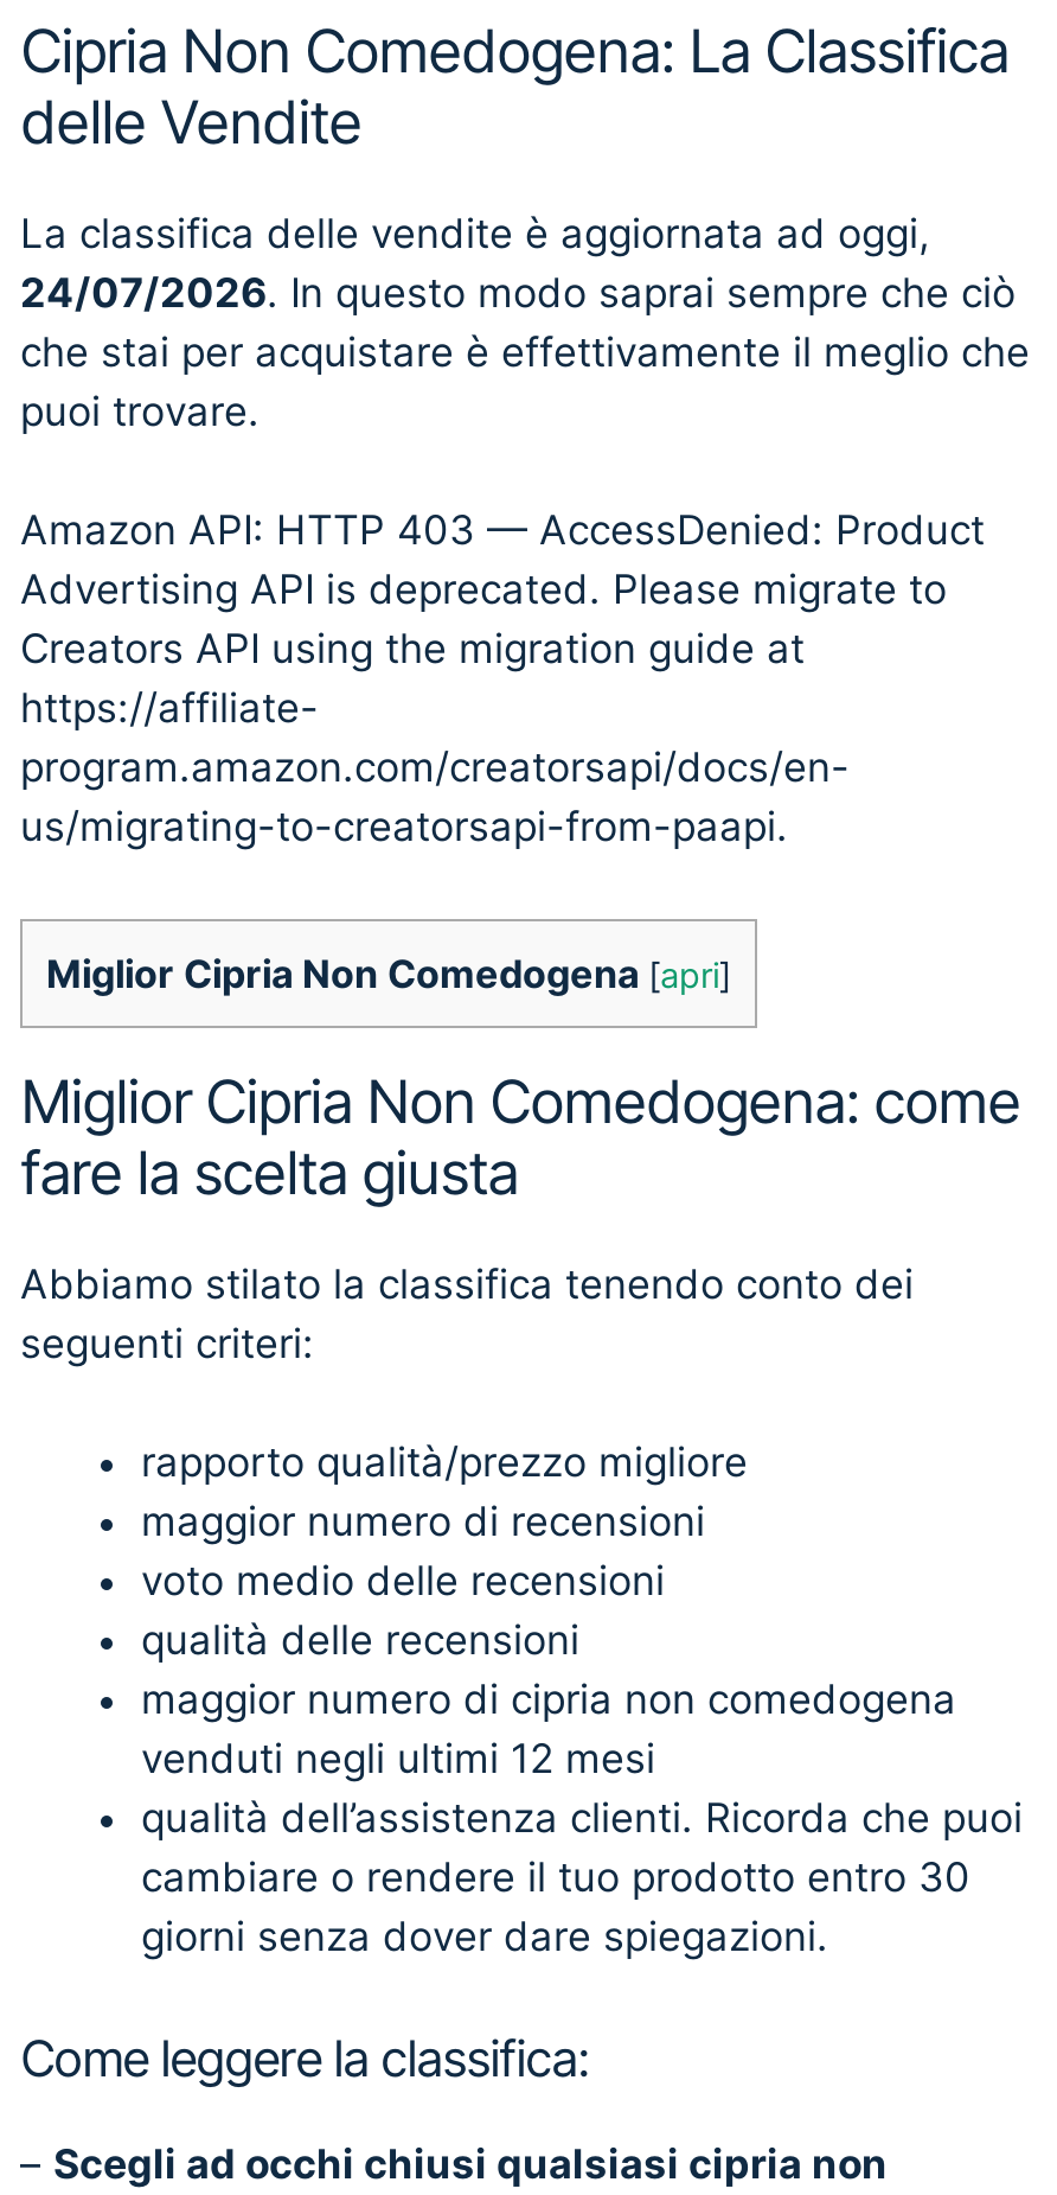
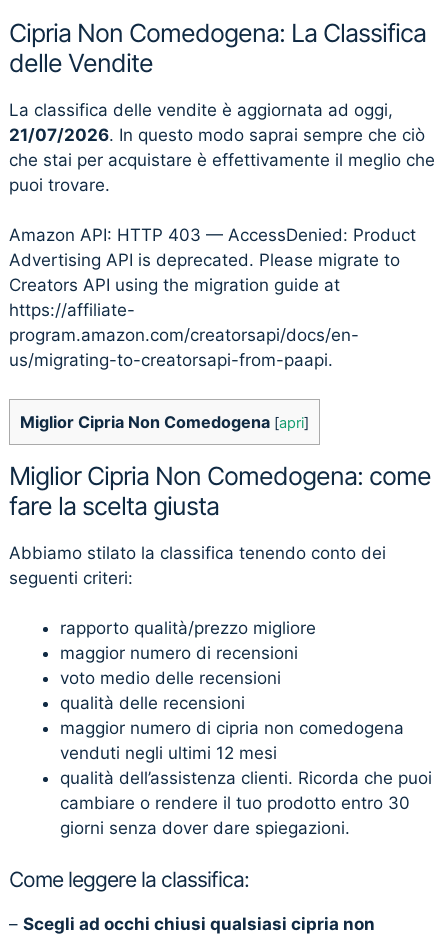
- 24/07/2026. In questo modo saprai sempre che ciò
+ 21/07/2026. In questo modo saprai sempre che ciò
